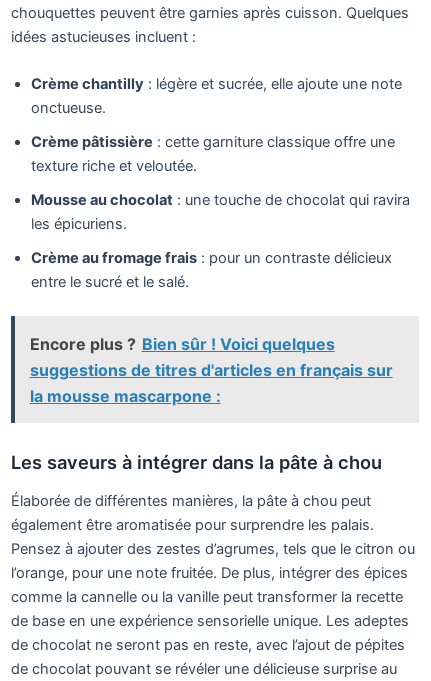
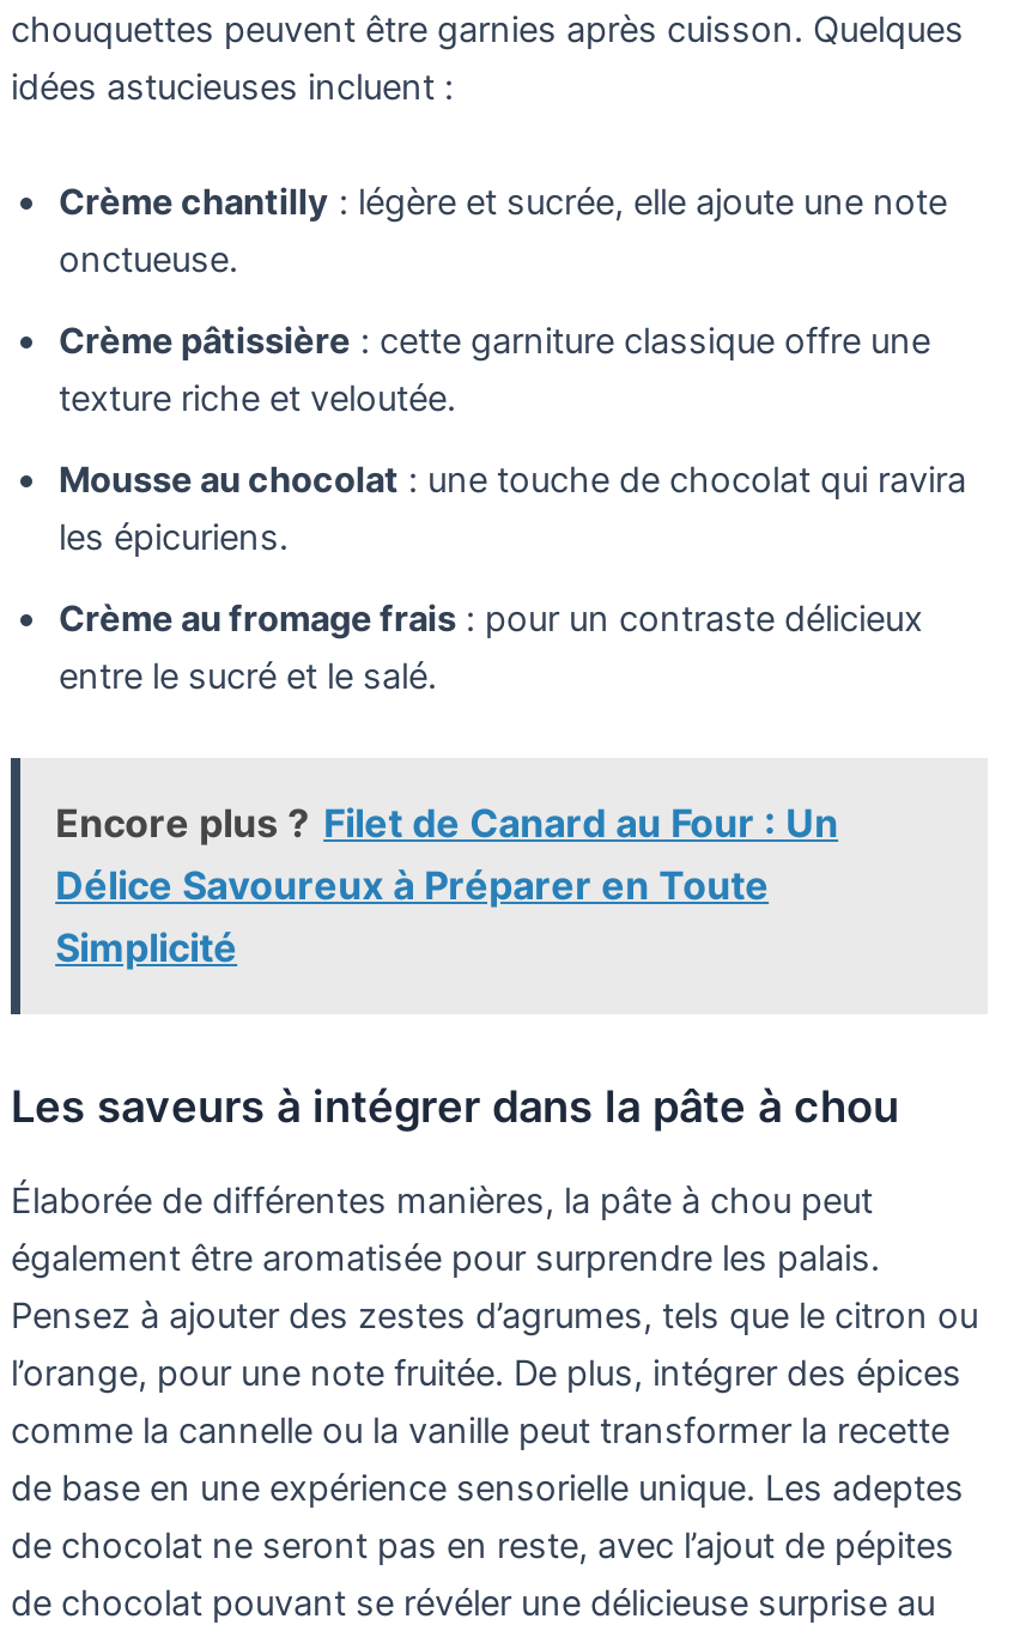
- Encore plus ? Bien sûr ! Voici quelques
- suggestions de titres d'articles en français sur
- la mousse mascarpone :
+ Encore plus ? Filet de Canard au Four : Un
+ Délice Savoureux à Préparer en Toute
+ Simplicité
